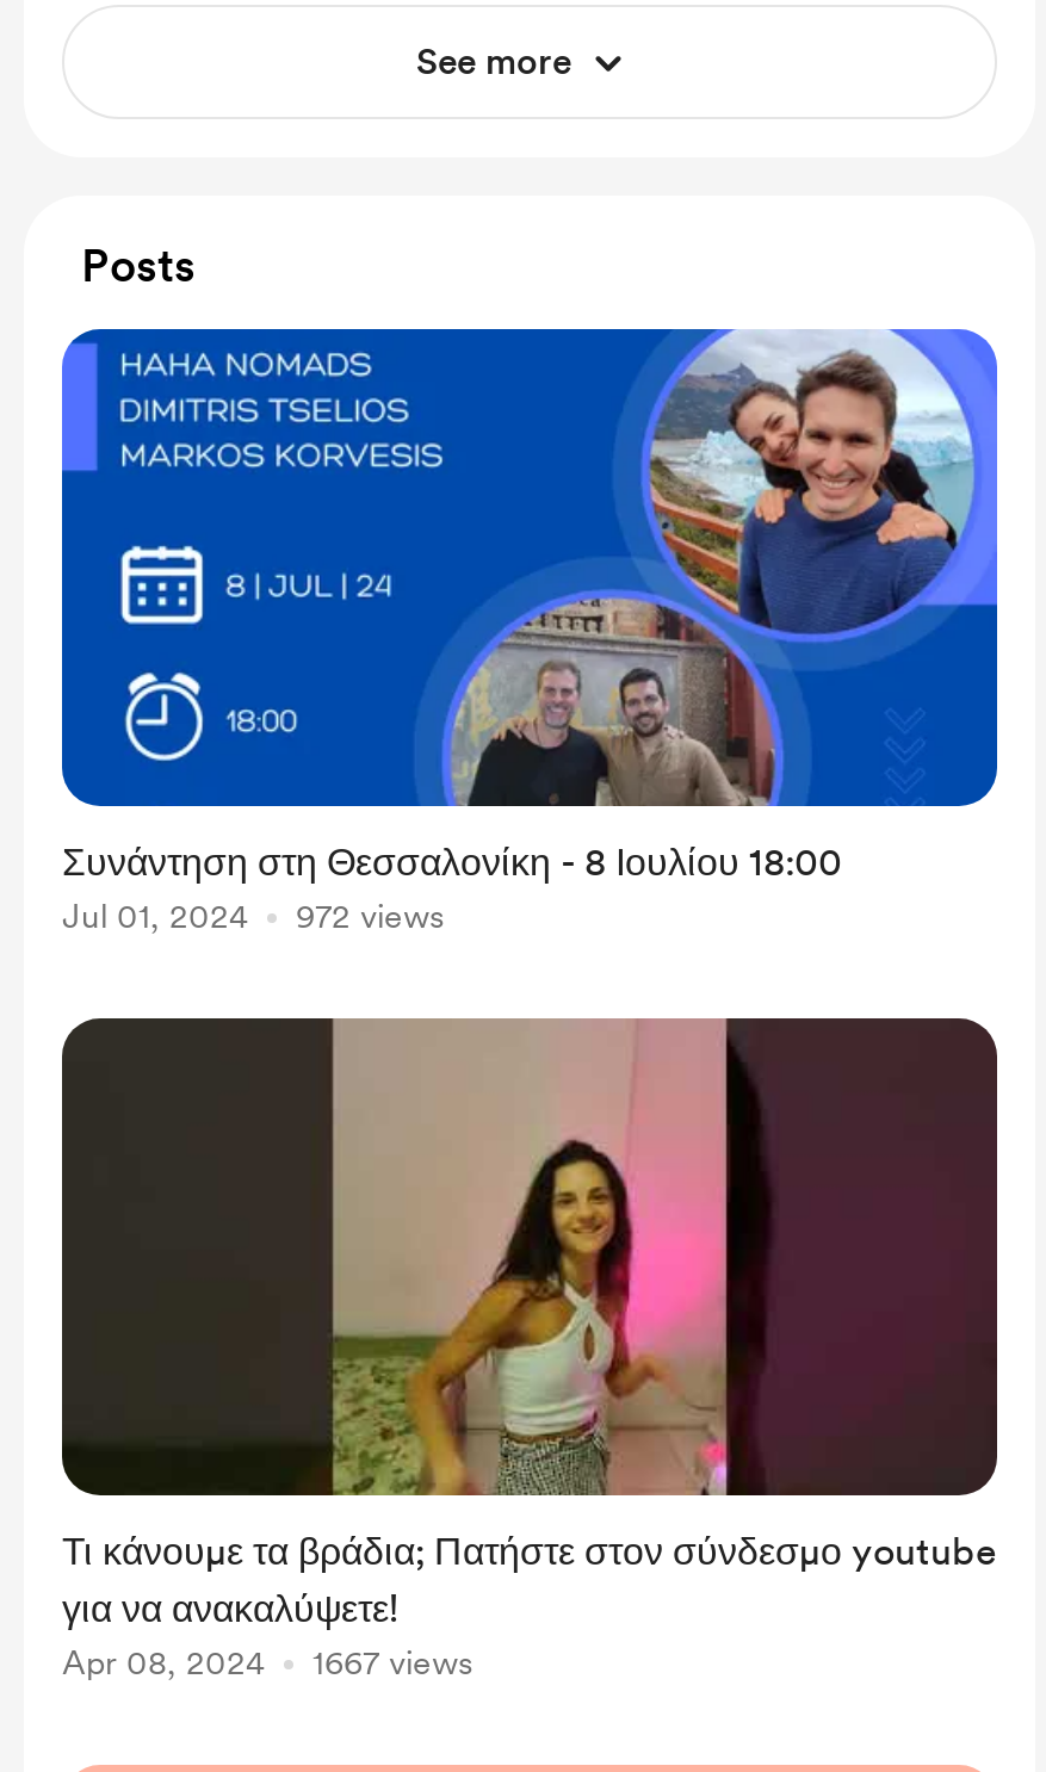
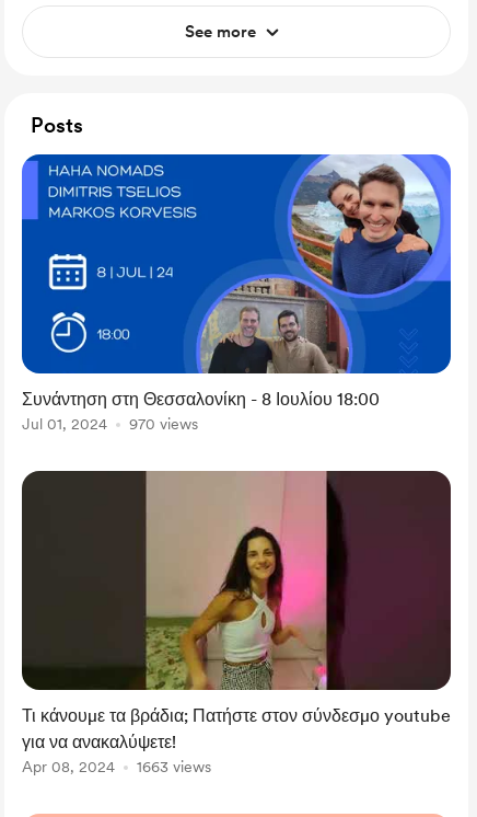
- Jul 01, 2024 972 views
+ Jul 01, 2024 970 views

- Apr 08, 2024 1667 views
+ Apr 08, 2024 1663 views
